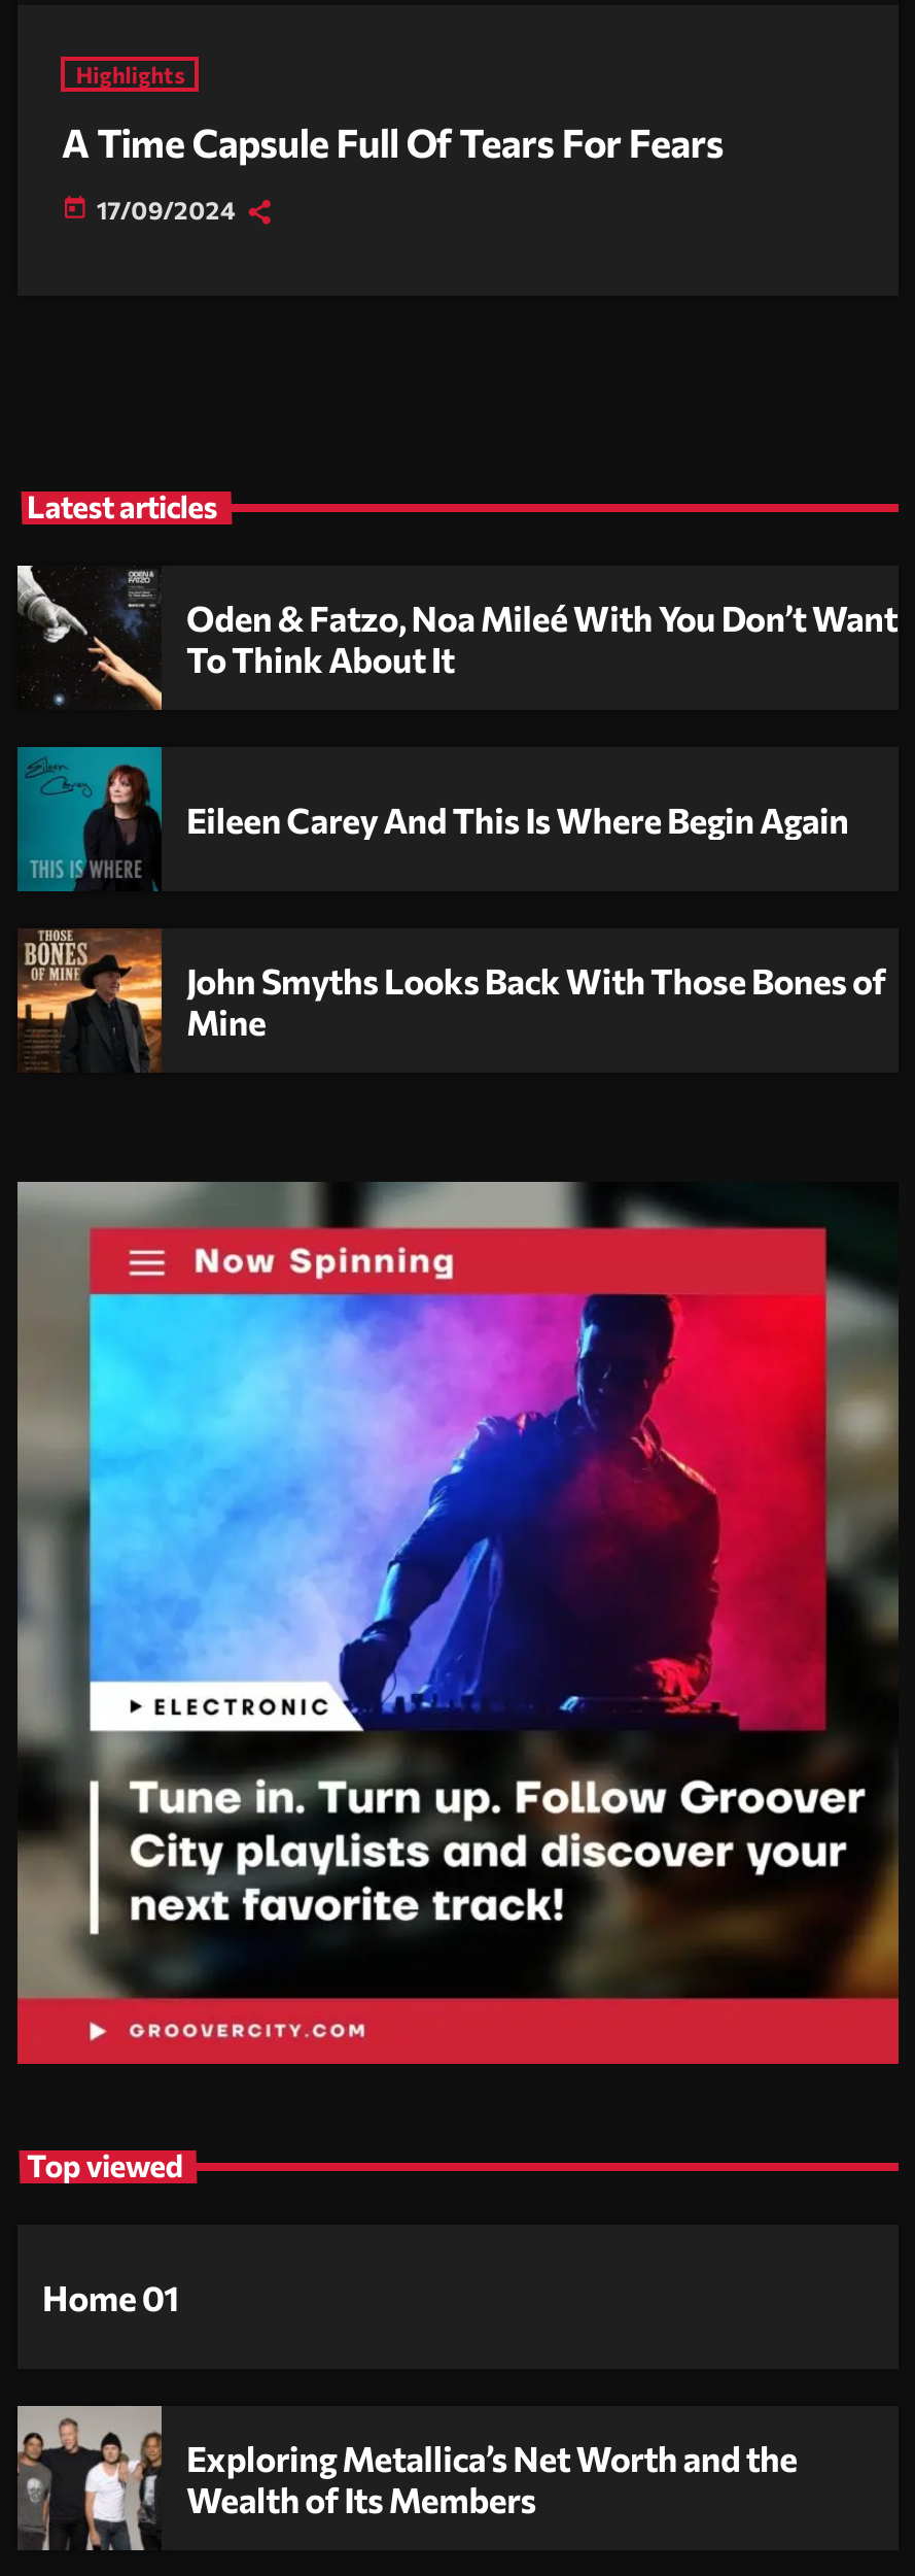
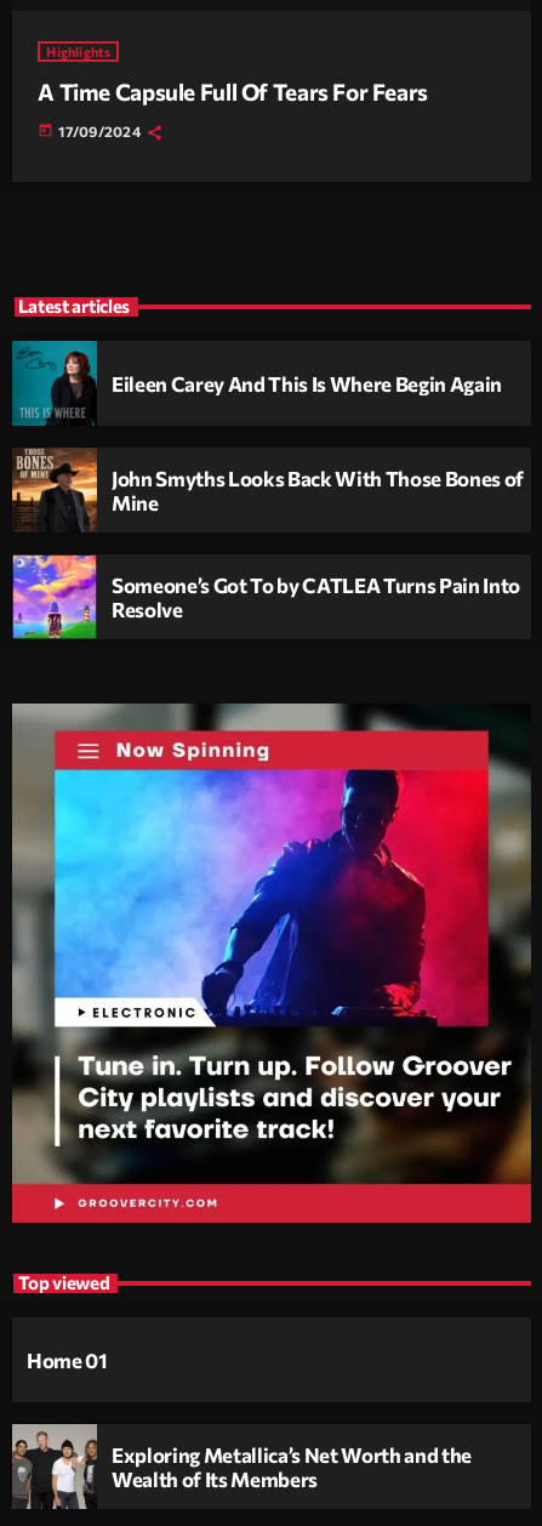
- [image]
- Oden & Fatzo, Noa Mileé With You Don’t Want
- To Think About It

moved up: [image] | Eileen Carey And This Is Where Begin Again | John Smyths Looks Back With Those Bones of | Mine

+ [image]
+ Someone’s Got To by CATLEA Turns Pain Into
+ Resolve
